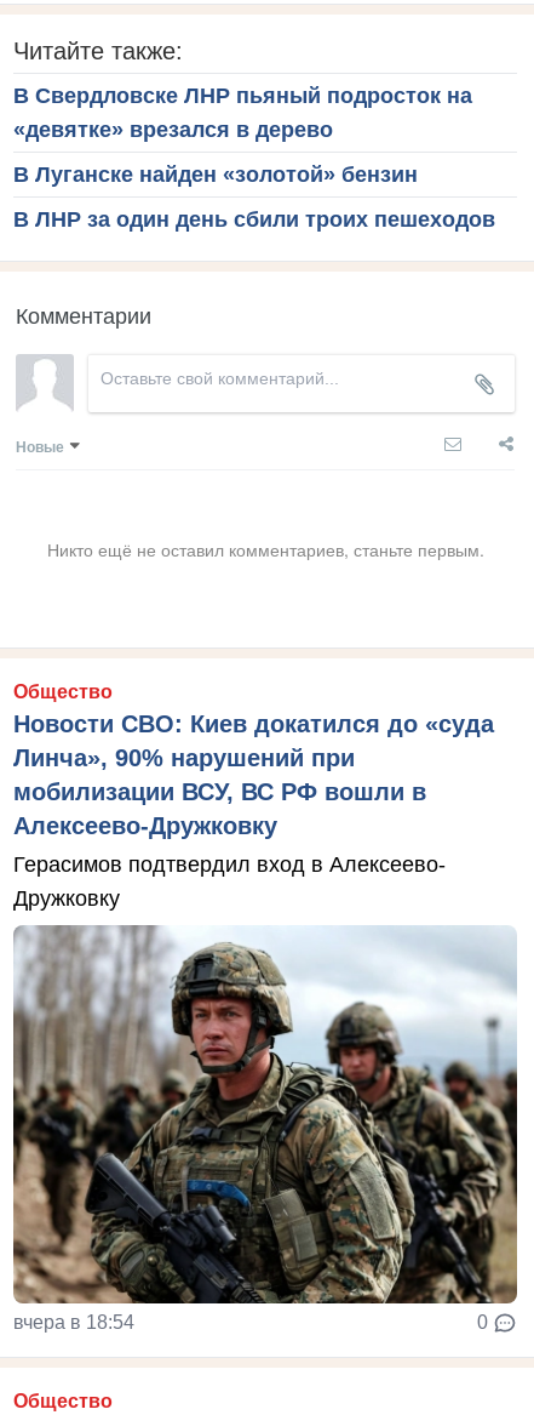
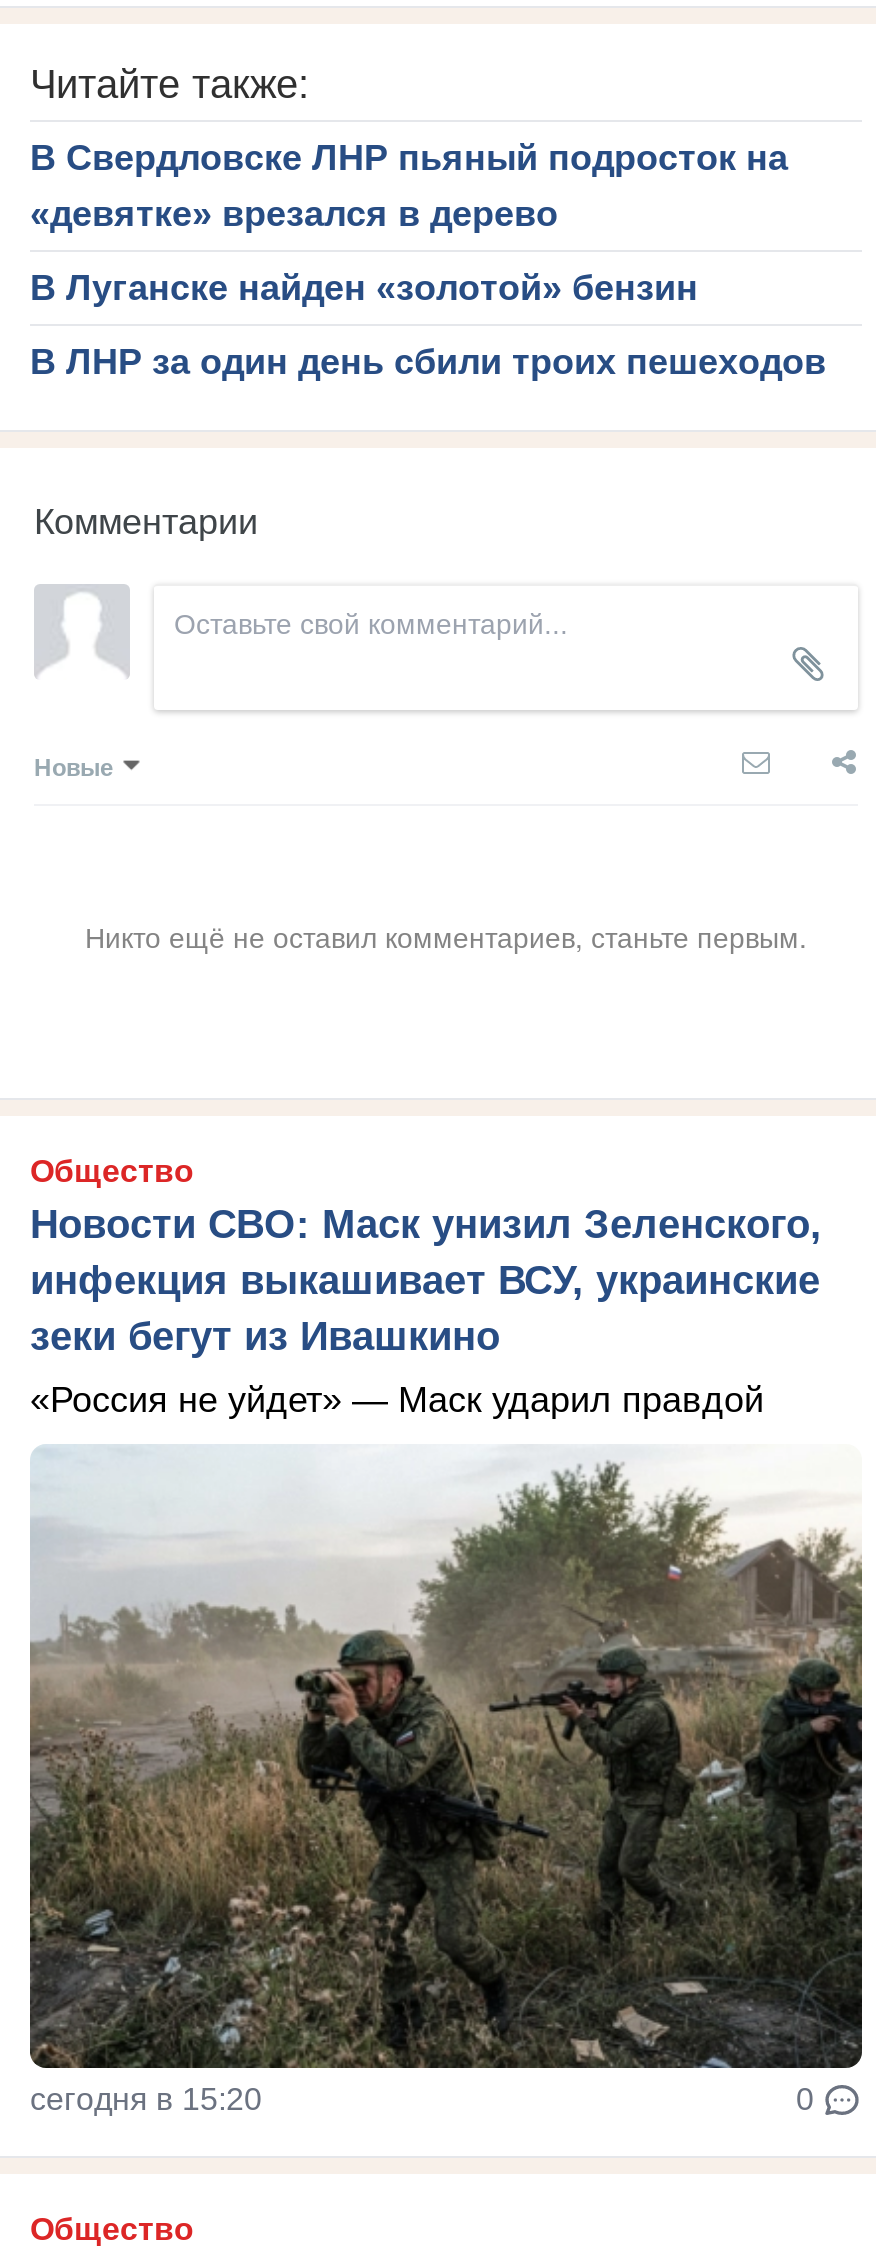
- Новости СВО: Киев докатился до «суда
- Линча», 90% нарушений при
- мобилизации ВСУ, ВС РФ вошли в
- Алексеево-Дружковку
+ Новости СВО: Маск унизил Зеленского,
+ инфекция выкашивает ВСУ, украинские
+ зеки бегут из Ивашкино

- Герасимов подтвердил вход в Алексеево-
- Дружковку
+ «Россия не уйдет» — Маск ударил правдой

- [image]
- вчера в 18:54
+ [image]
+ сегодня в 15:20
